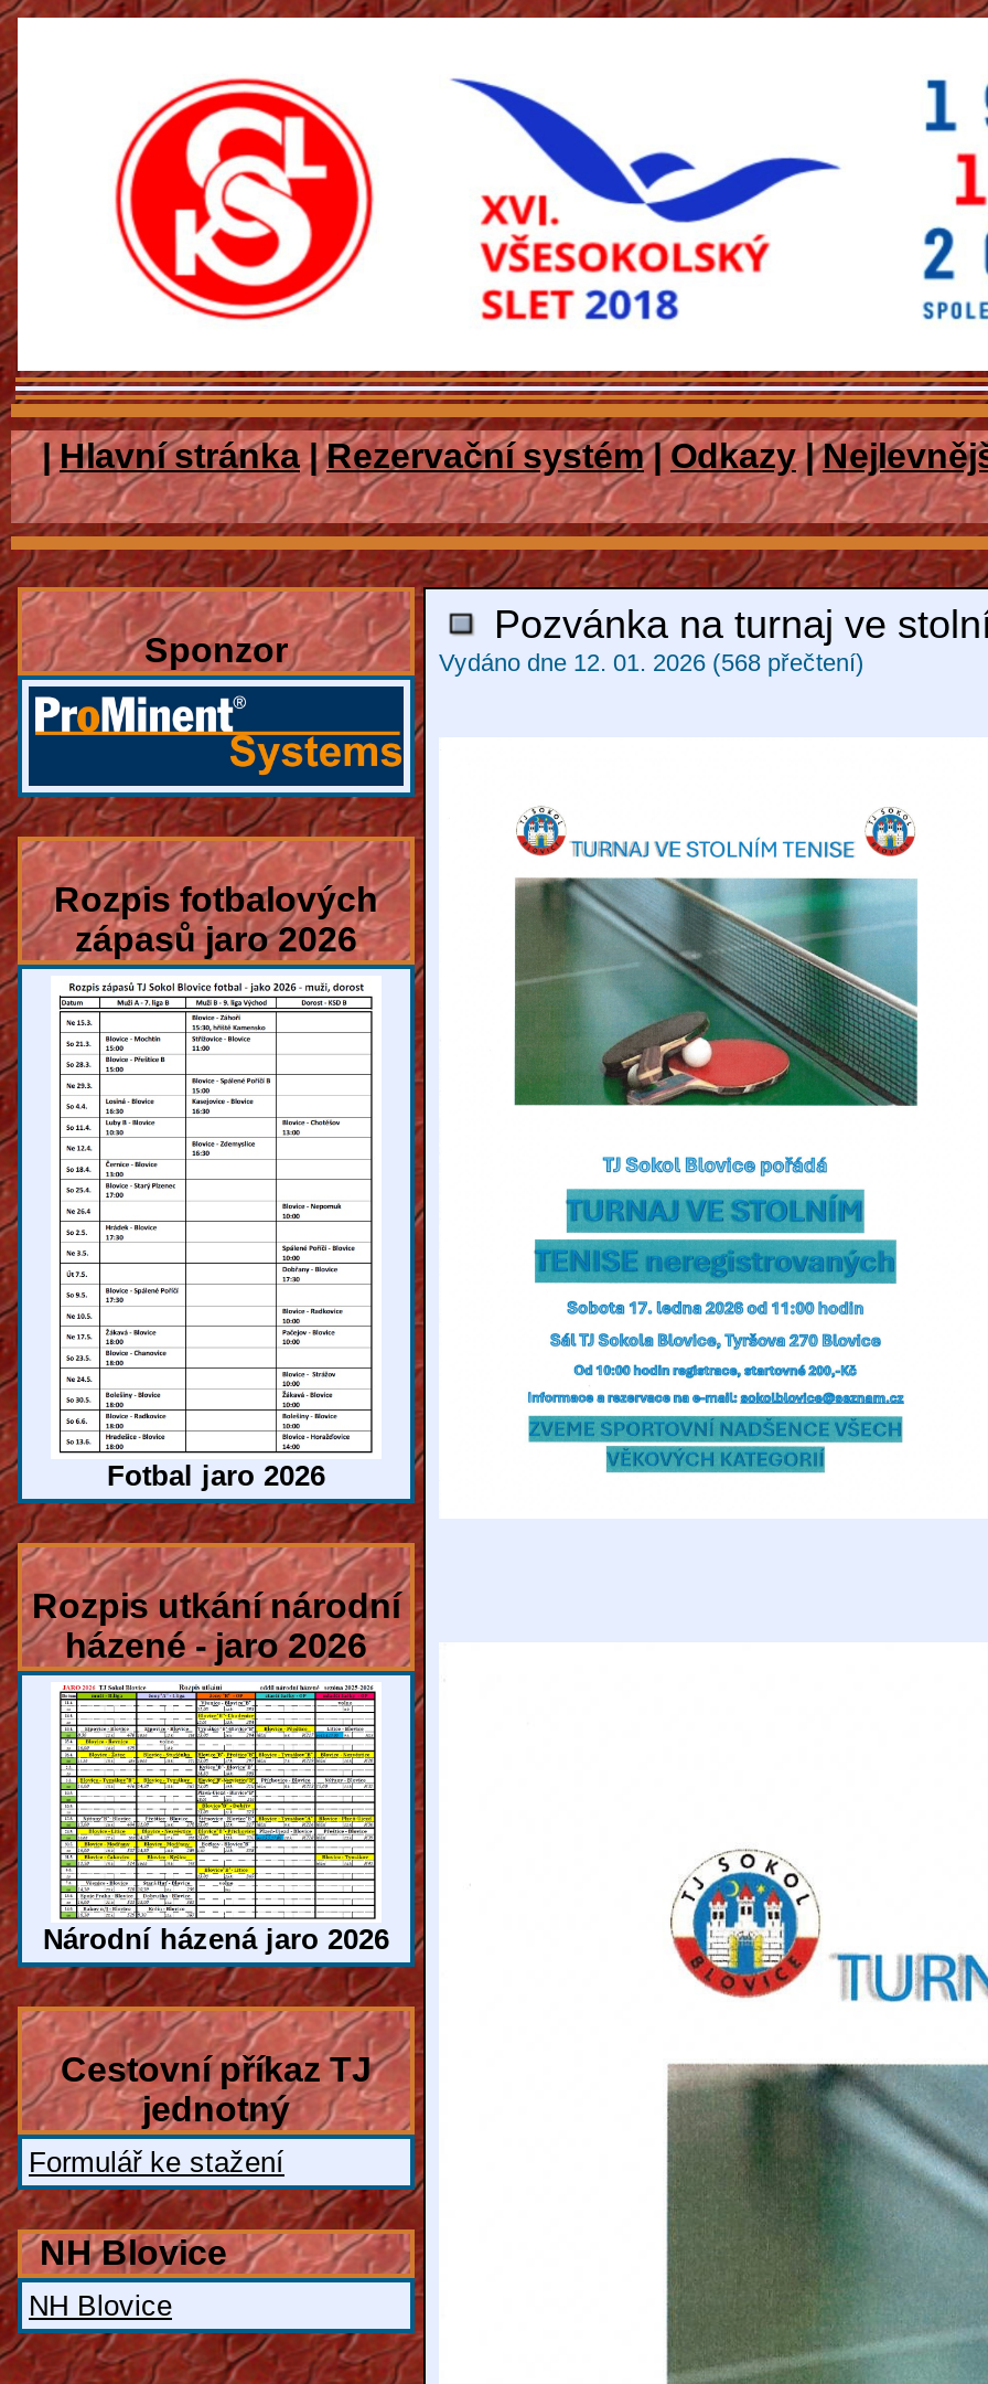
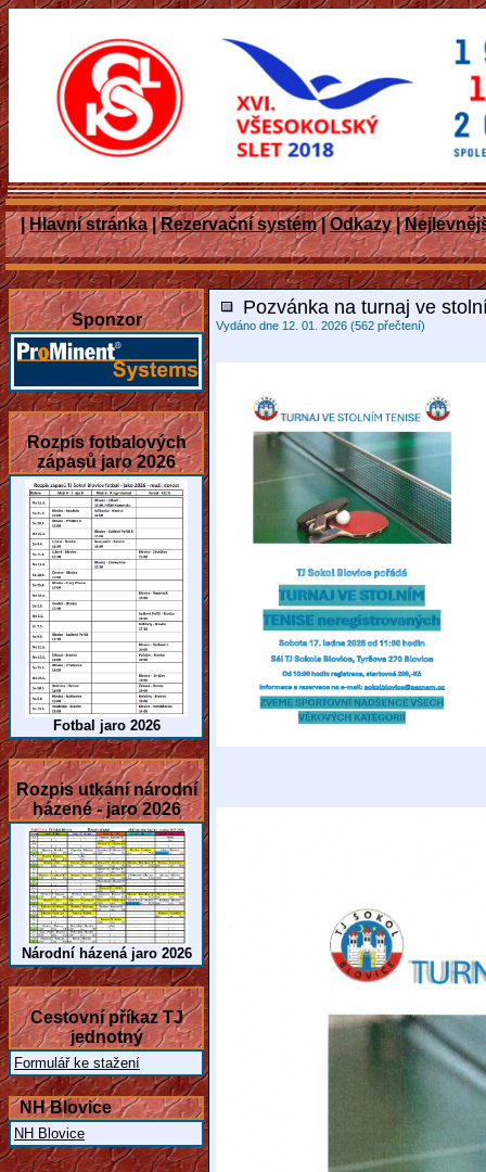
- Vydáno dne 12. 01. 2026 (568 přečtení)
+ Vydáno dne 12. 01. 2026 (562 přečtení)
